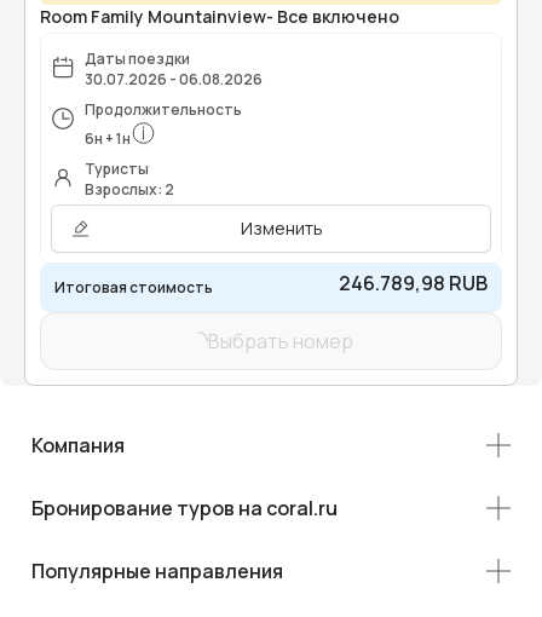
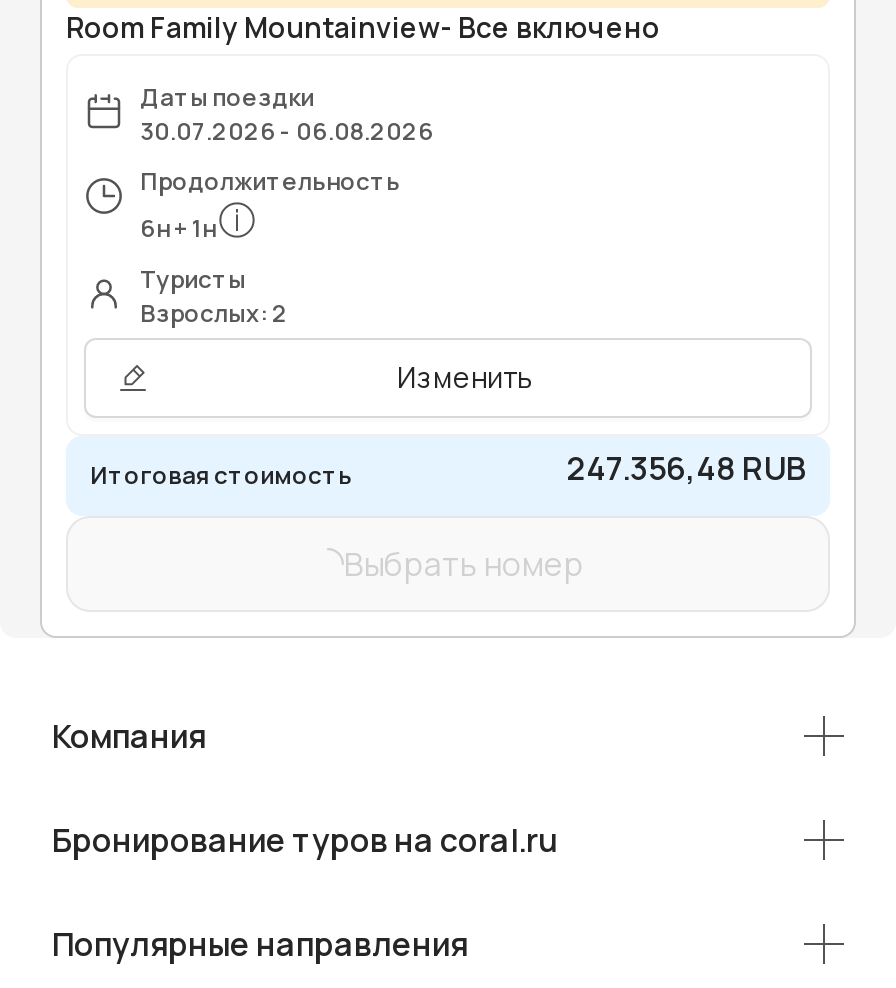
- 246.789,98 RUB
+ 247.356,48 RUB
